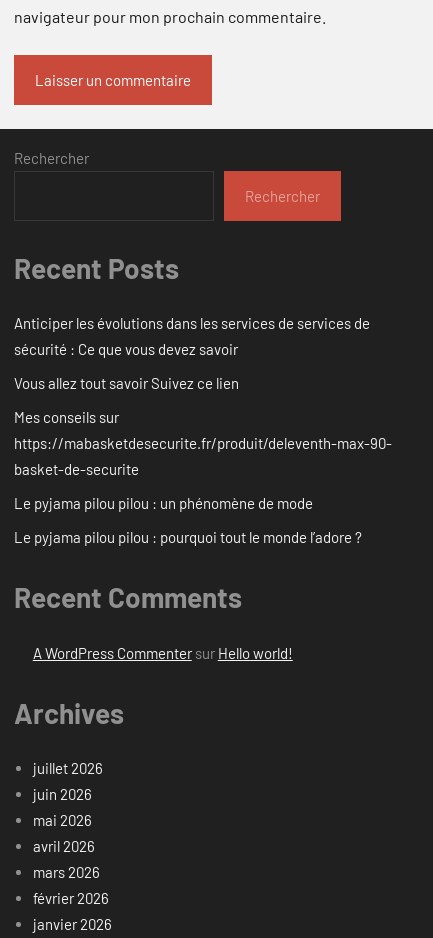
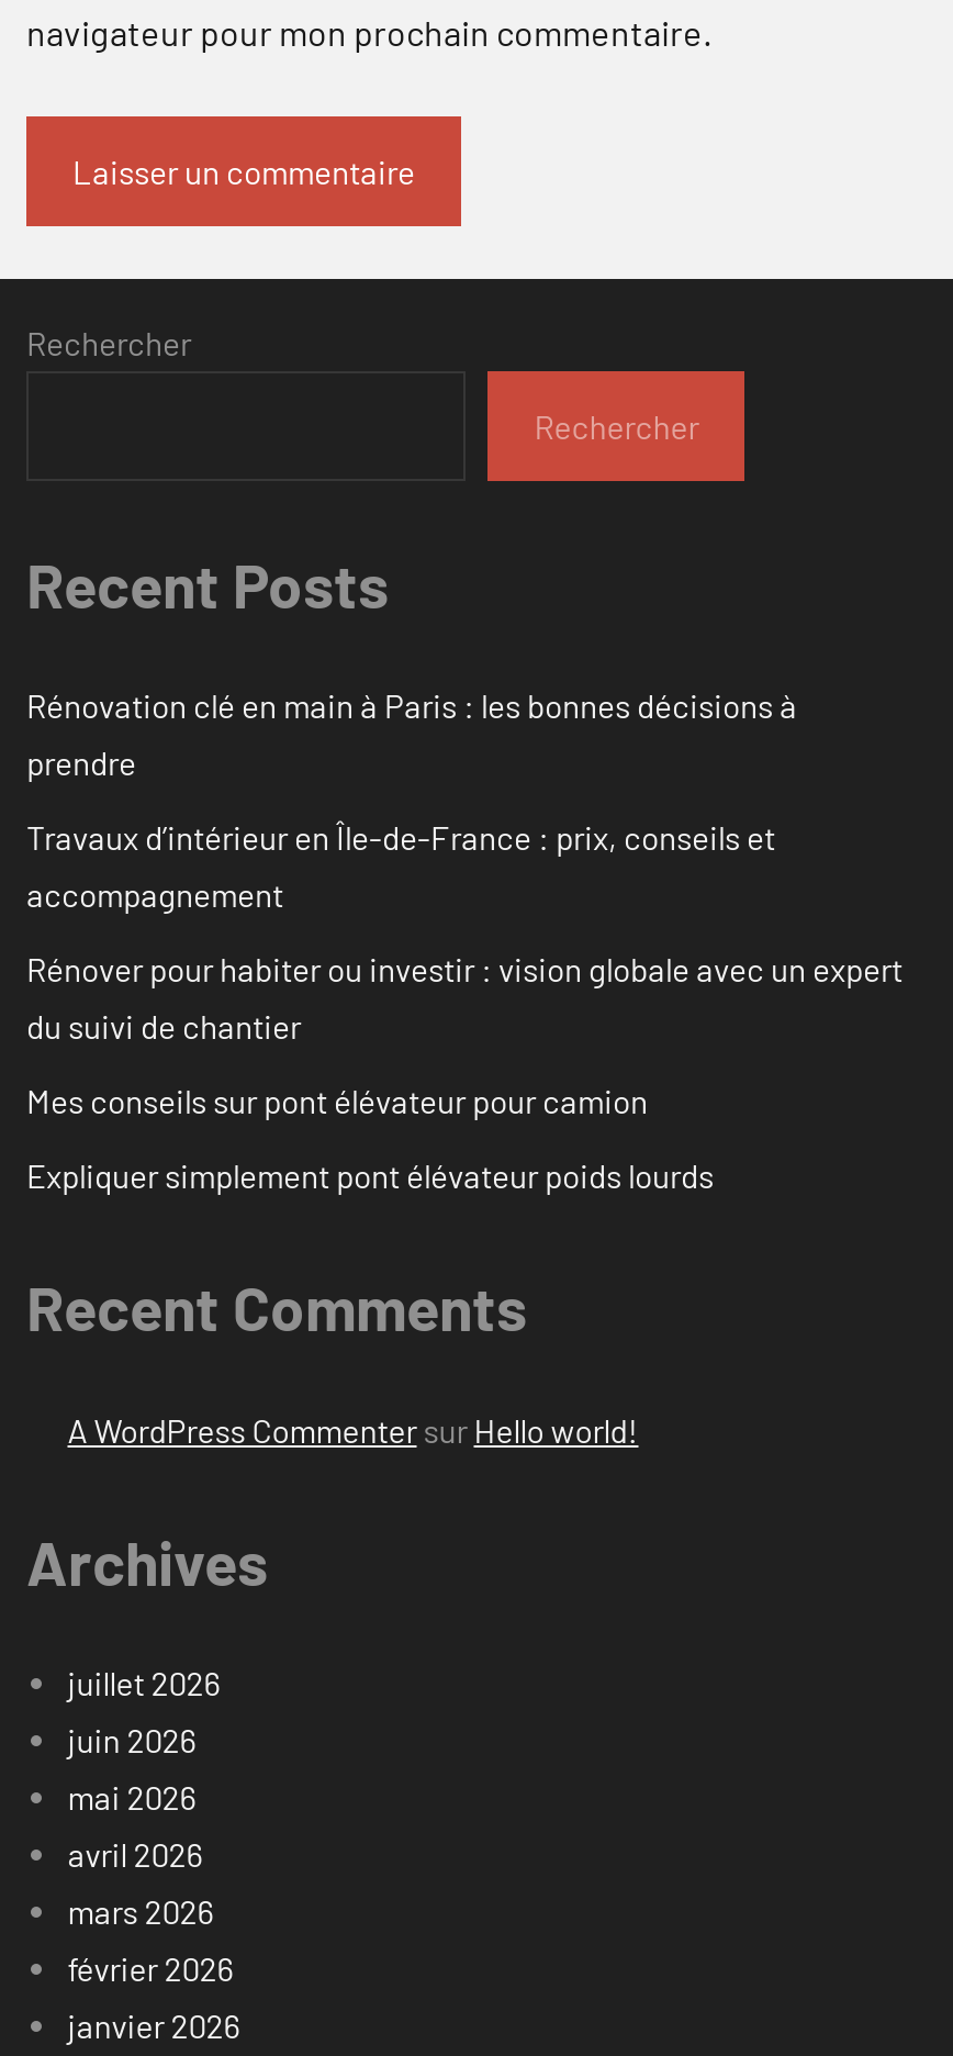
- Anticiper les évolutions dans les services de services de
- sécurité : Ce que vous devez savoir
+ Rénovation clé en main à Paris : les bonnes décisions à
+ prendre

- Vous allez tout savoir Suivez ce lien
+ Travaux d’intérieur en Île-de-France : prix, conseils et
+ accompagnement

- Mes conseils sur
- https://mabasketdesecurite.fr/produit/deleventh-max-90-
- basket-de-securite
+ Rénover pour habiter ou investir : vision globale avec un expert
+ du suivi de chantier

- Le pyjama pilou pilou : un phénomène de mode
+ Mes conseils sur pont élévateur pour camion

- Le pyjama pilou pilou : pourquoi tout le monde l’adore ?
+ Expliquer simplement pont élévateur poids lourds
